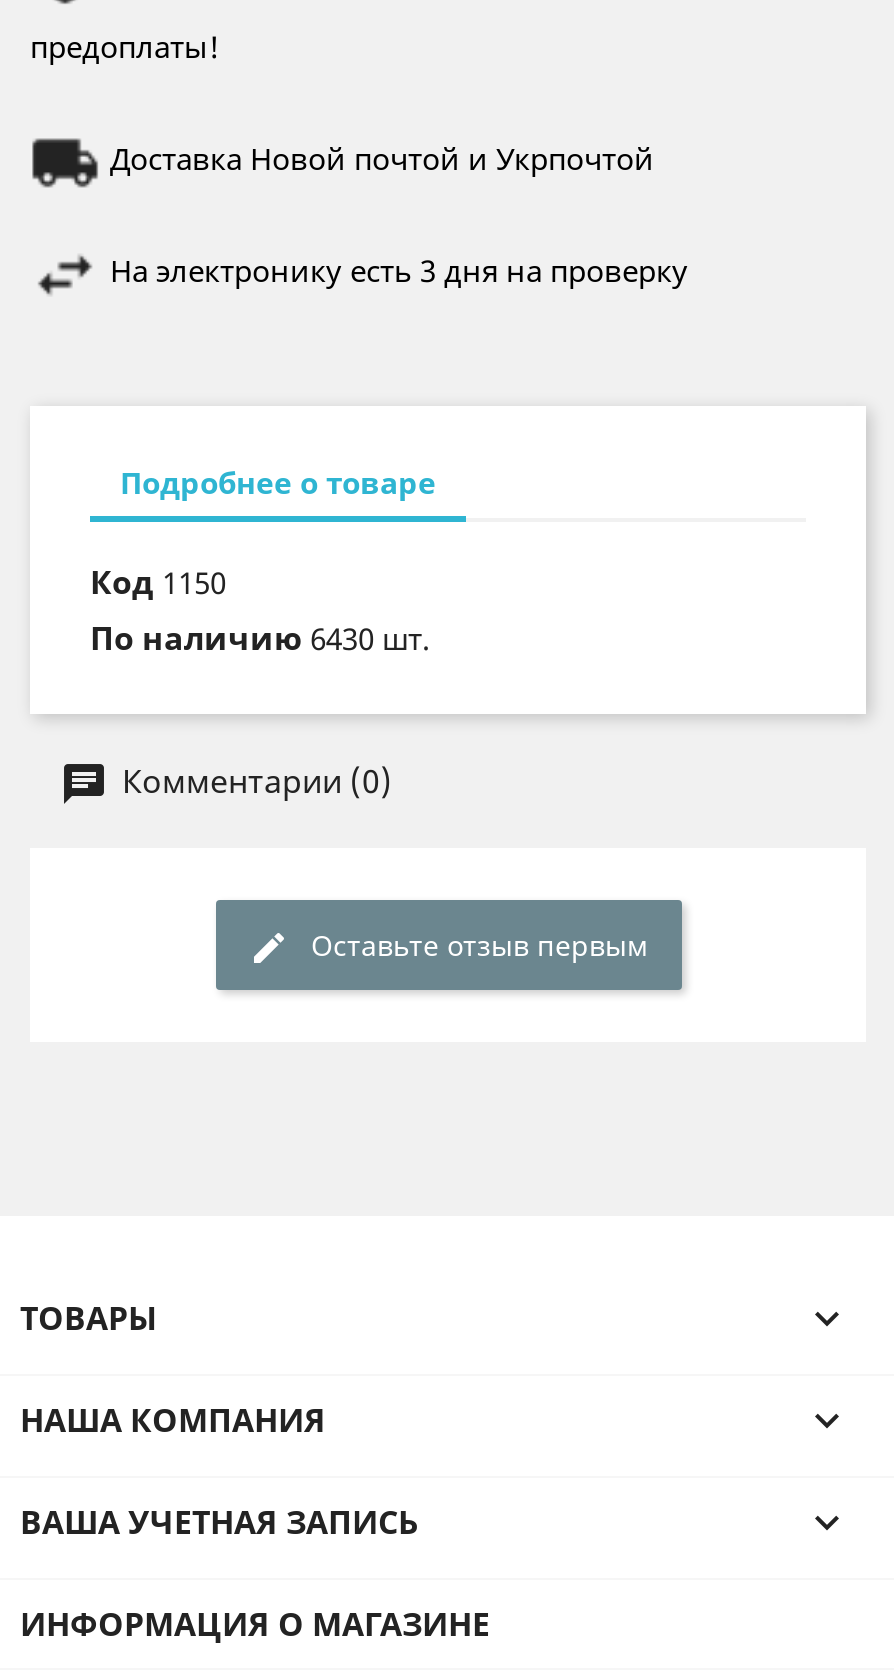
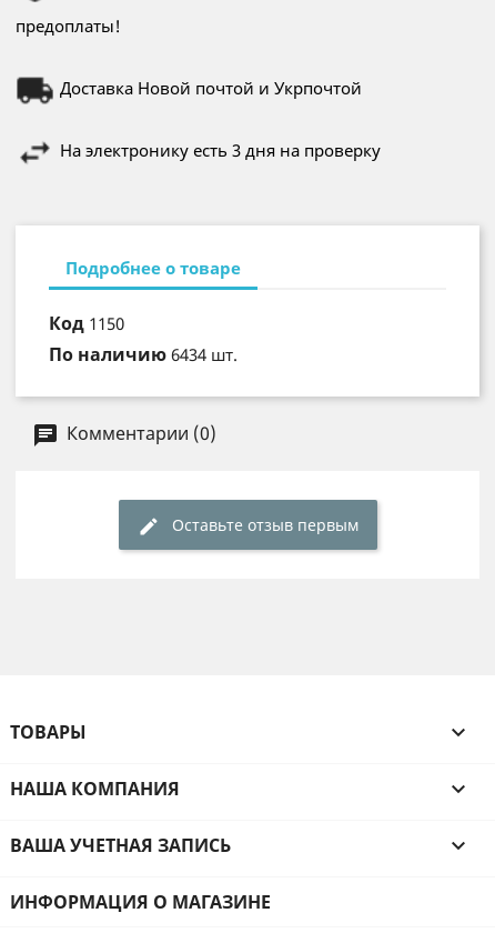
- По наличию 6430 шт.
+ По наличию 6434 шт.
